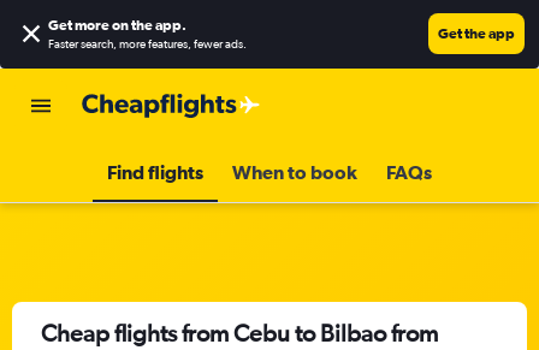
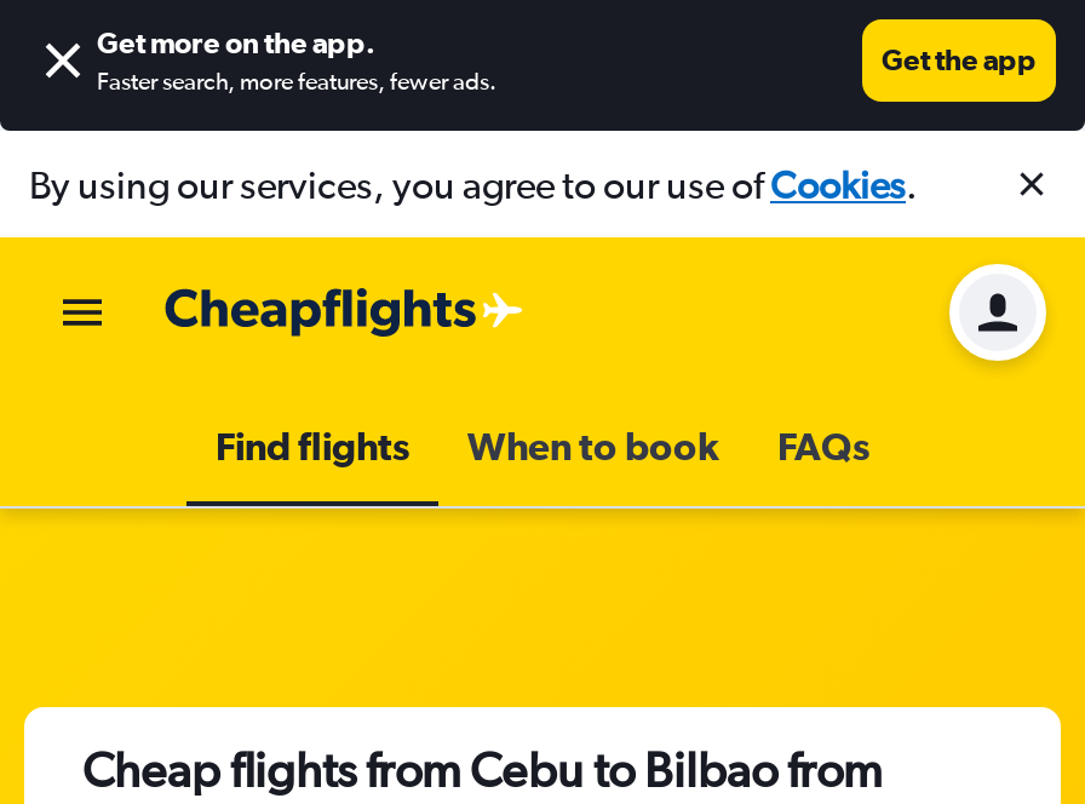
+ By using our services, you agree to our use ofCookies.

+ [image]
